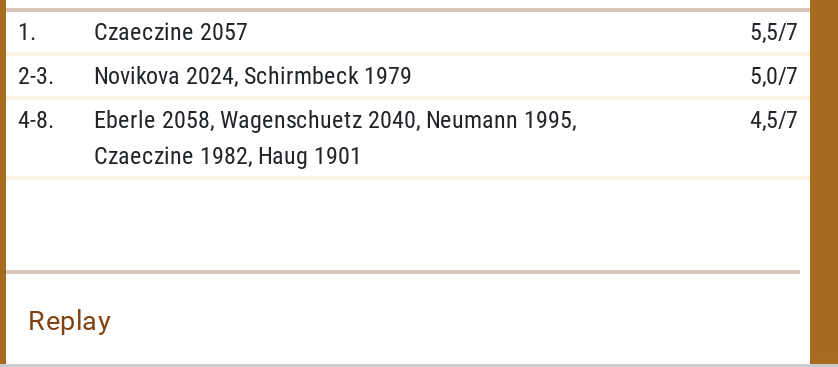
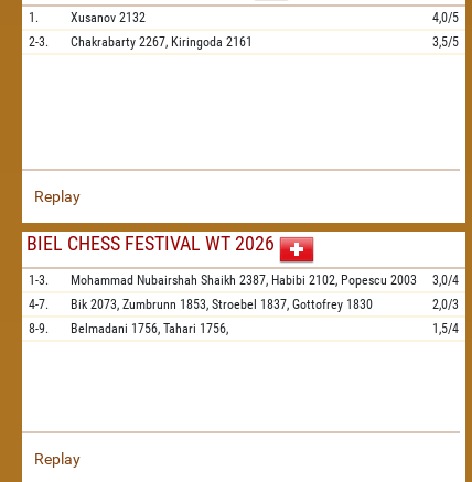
- Czaeczine 2057
- 5,5/7
+ Xusanov 2132
+ 4,0/5

- Novikova 2024, Schirmbeck 1979
- 5,0/7
- 4-8.
- Eberle 2058, Wagenschuetz 2040, Neumann 1995,
- Czaeczine 1982, Haug 1901
+ Chakrabarty 2267, Kiringoda 2161
+ 3,5/5

- 4,5/7
+ Replay
+ BIEL CHESS FESTIVAL WT 2026
+ 1-3.
+ Mohammad Nubairshah Shaikh 2387, Habibi 2102, Popescu 2003
+ 3,0/4
+ 4-7.
+ Bik 2073, Zumbrunn 1853, Stroebel 1837, Gottofrey 1830
+ 2,0/3
+ 8-9.
+ Belmadani 1756, Tahari 1756,
+ 1,5/4
